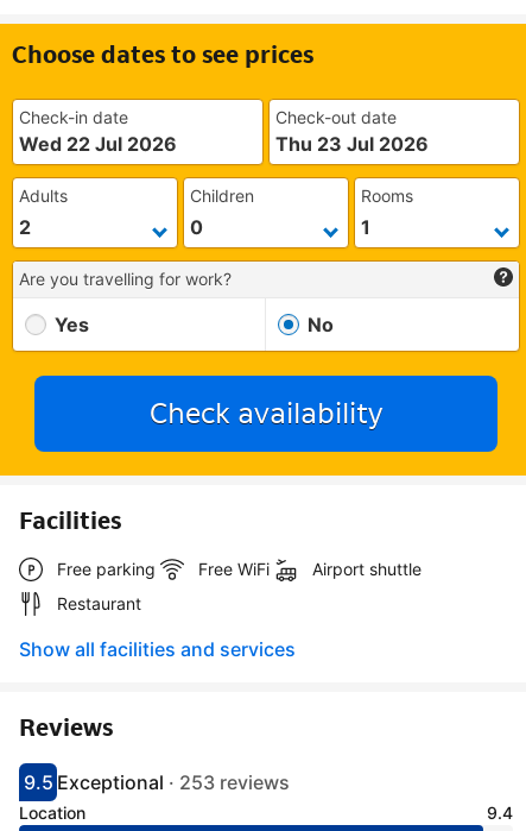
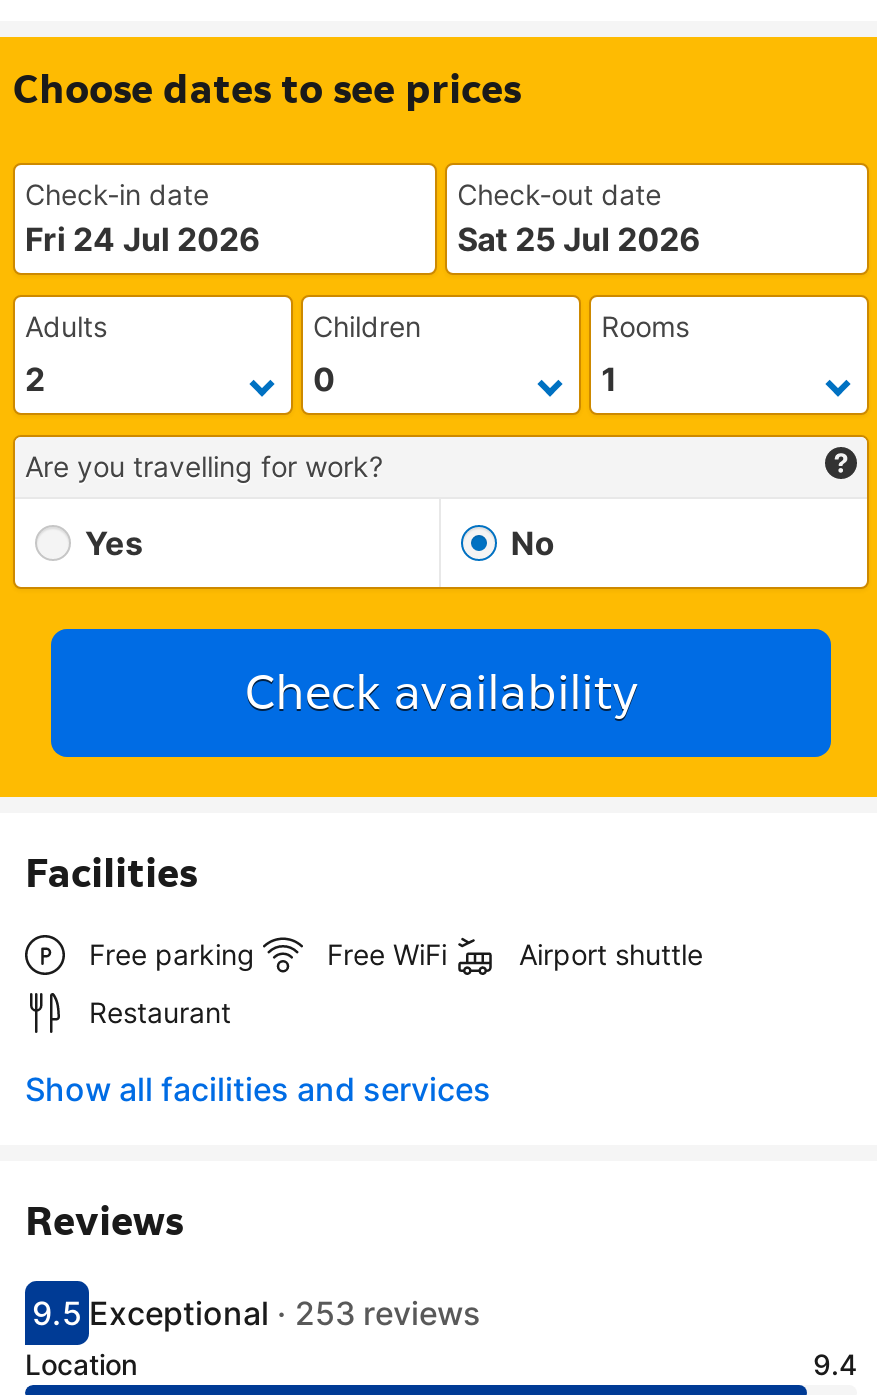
- Wed 22 Jul 2026
+ Fri 24 Jul 2026

- Thu 23 Jul 2026
+ Sat 25 Jul 2026
